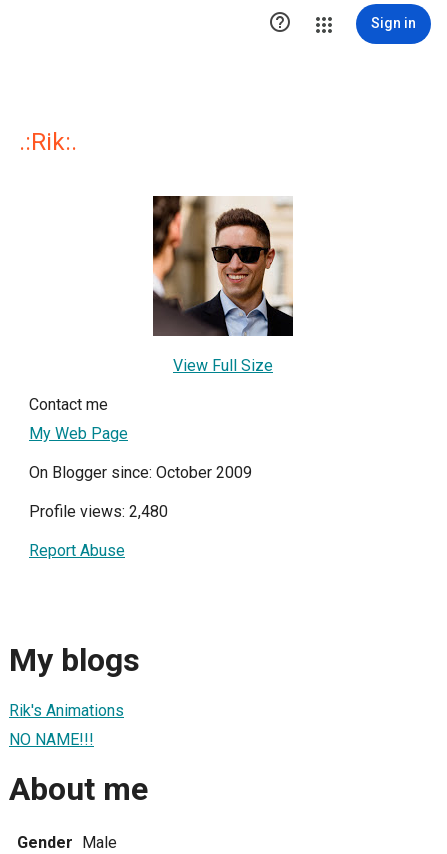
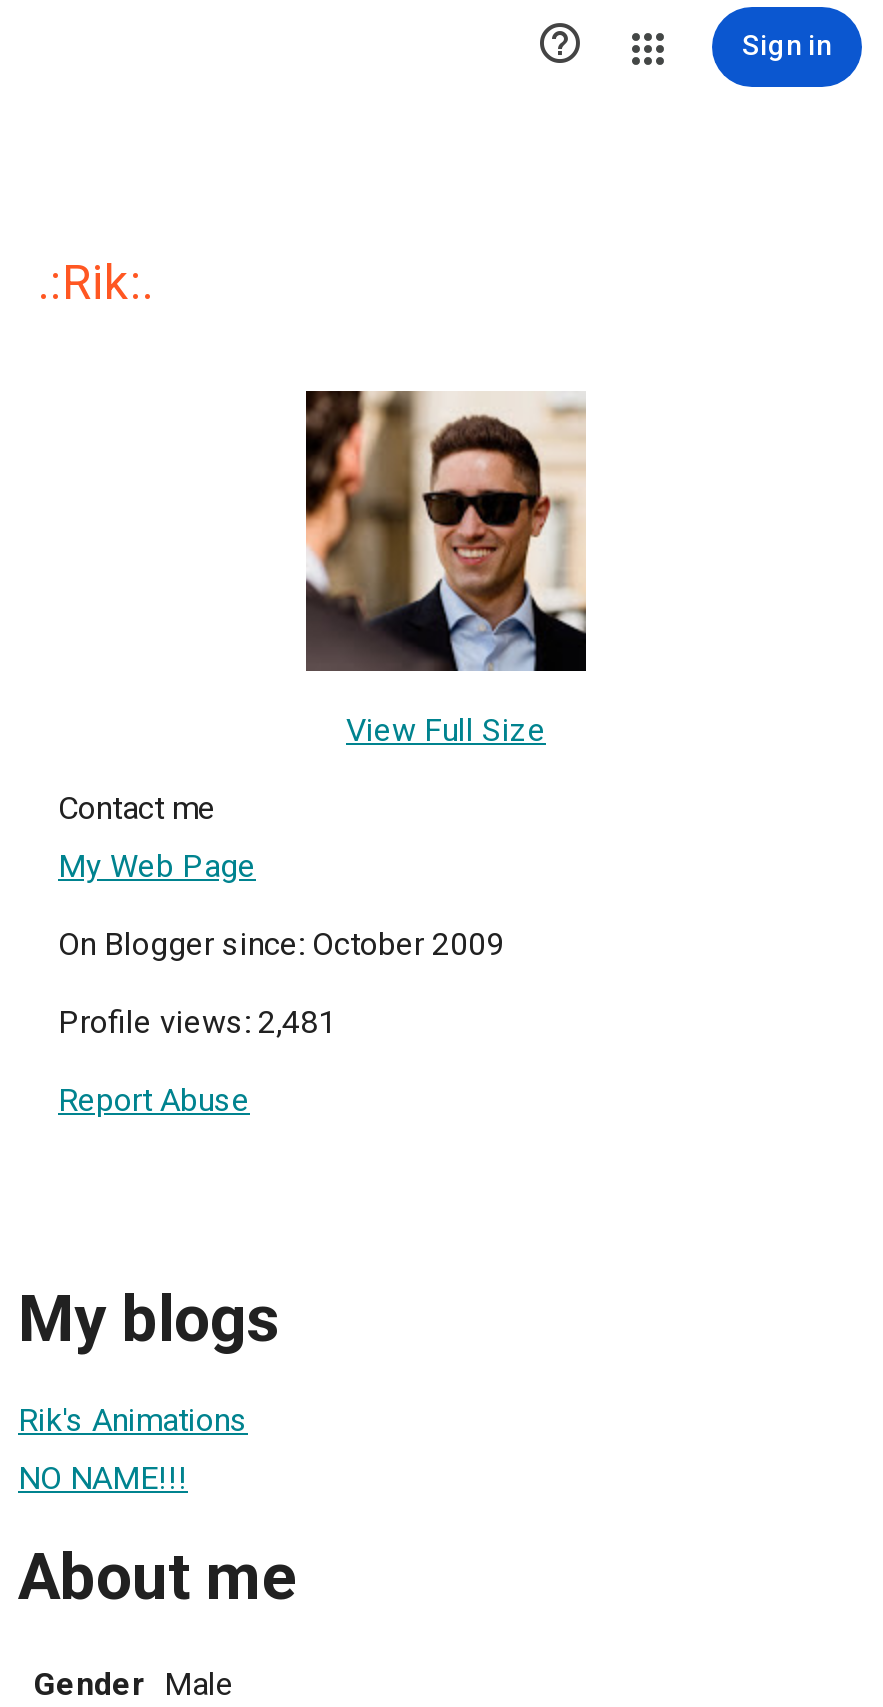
- Profile views: 2,480
+ Profile views: 2,481
